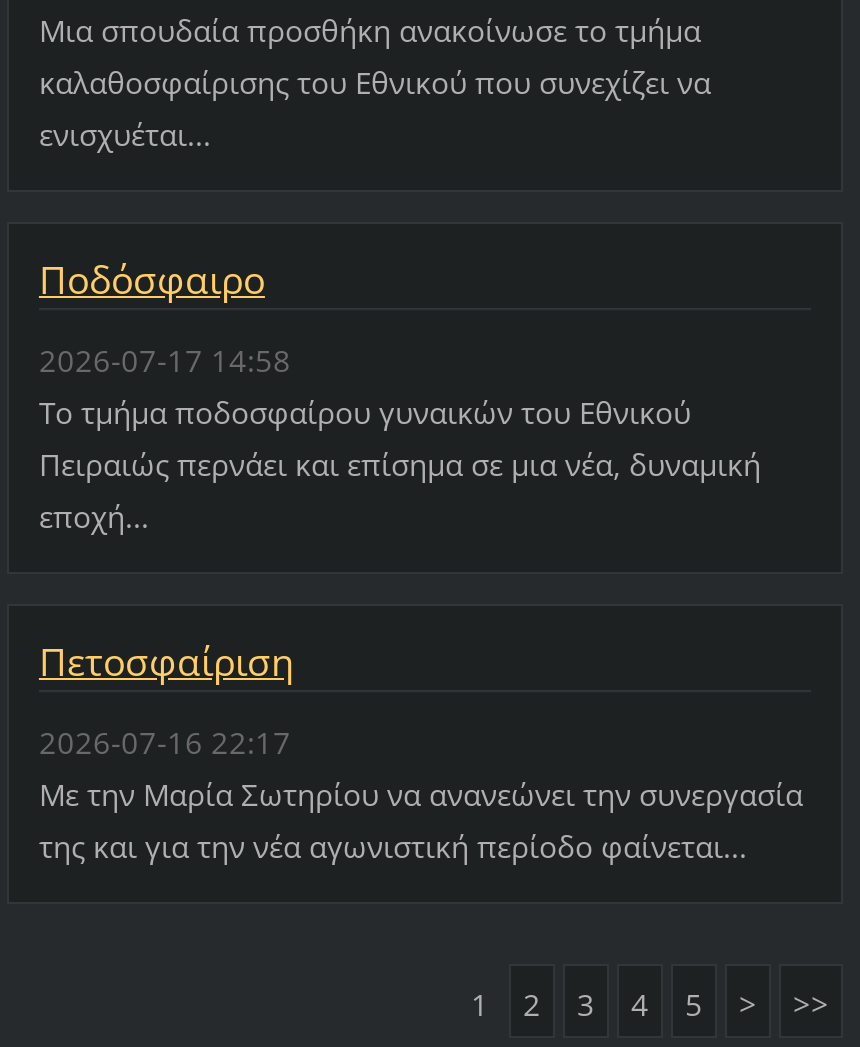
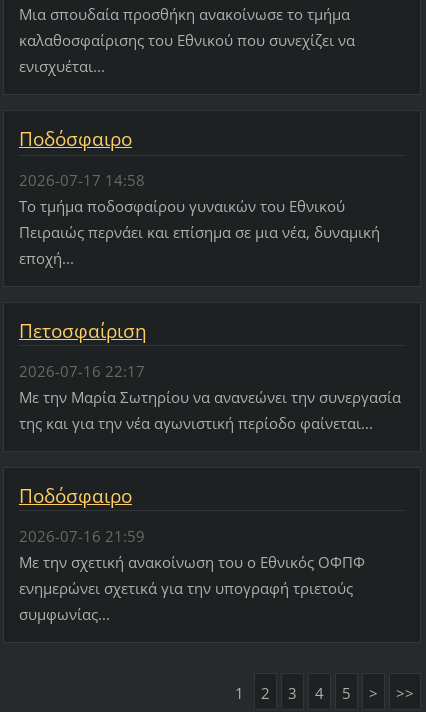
+ Ποδόσφαιρο
+ 2026-07-16 21:59
+ Με την σχετική ανακοίνωση του ο Εθνικός ΟΦΠΦ
+ ενημερώνει σχετικά για την υπογραφή τριετούς
+ συμφωνίας...
